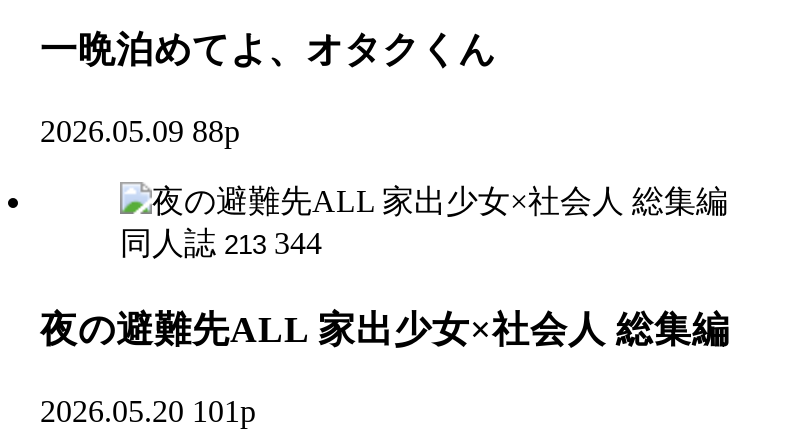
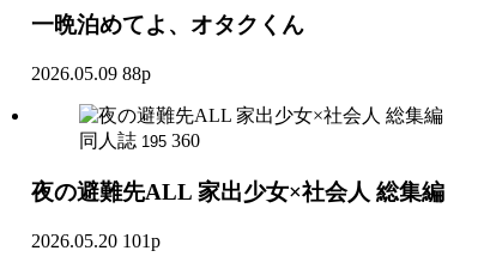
- 同人誌 213 344
+ 同人誌 195 360
